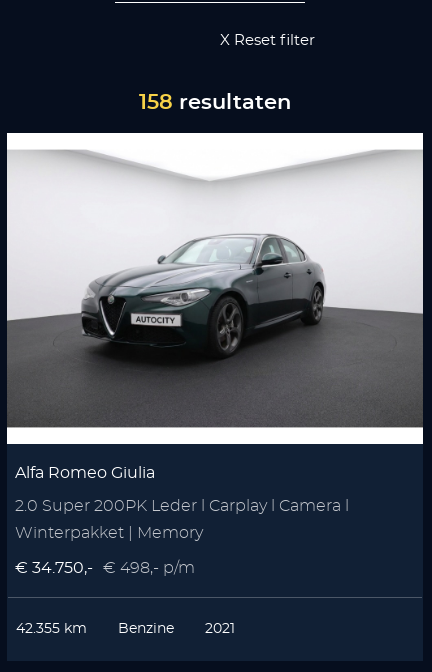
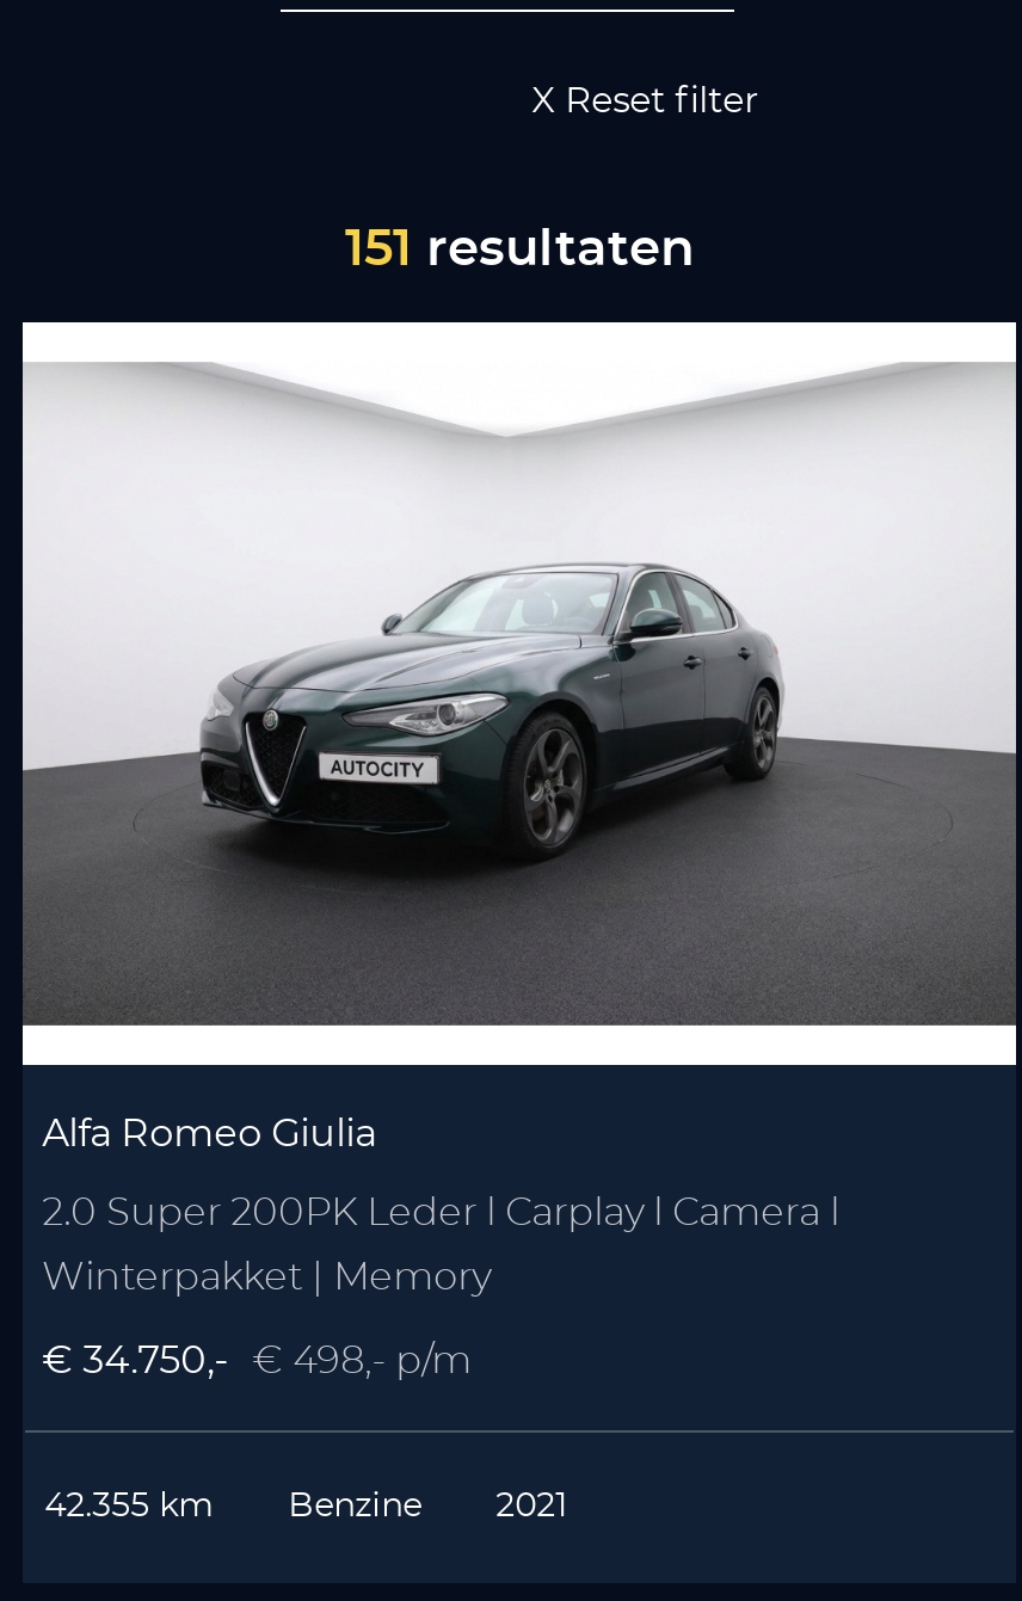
- 158 resultaten
+ 151 resultaten
